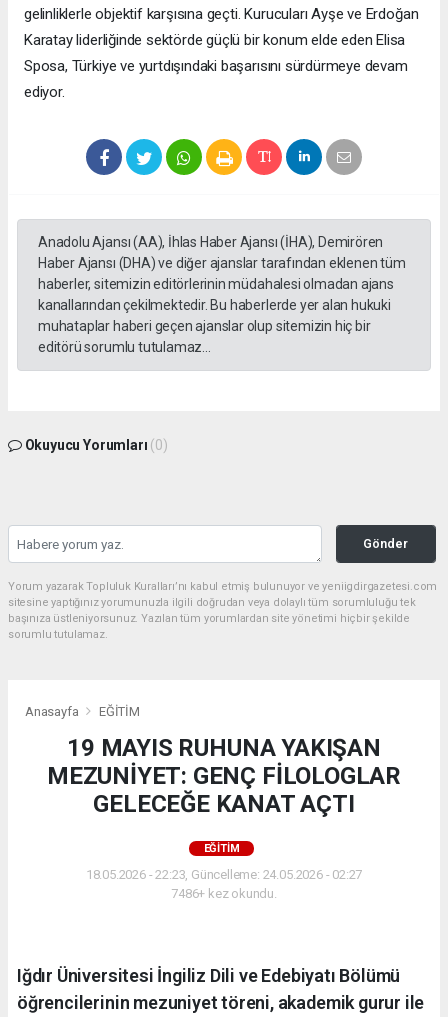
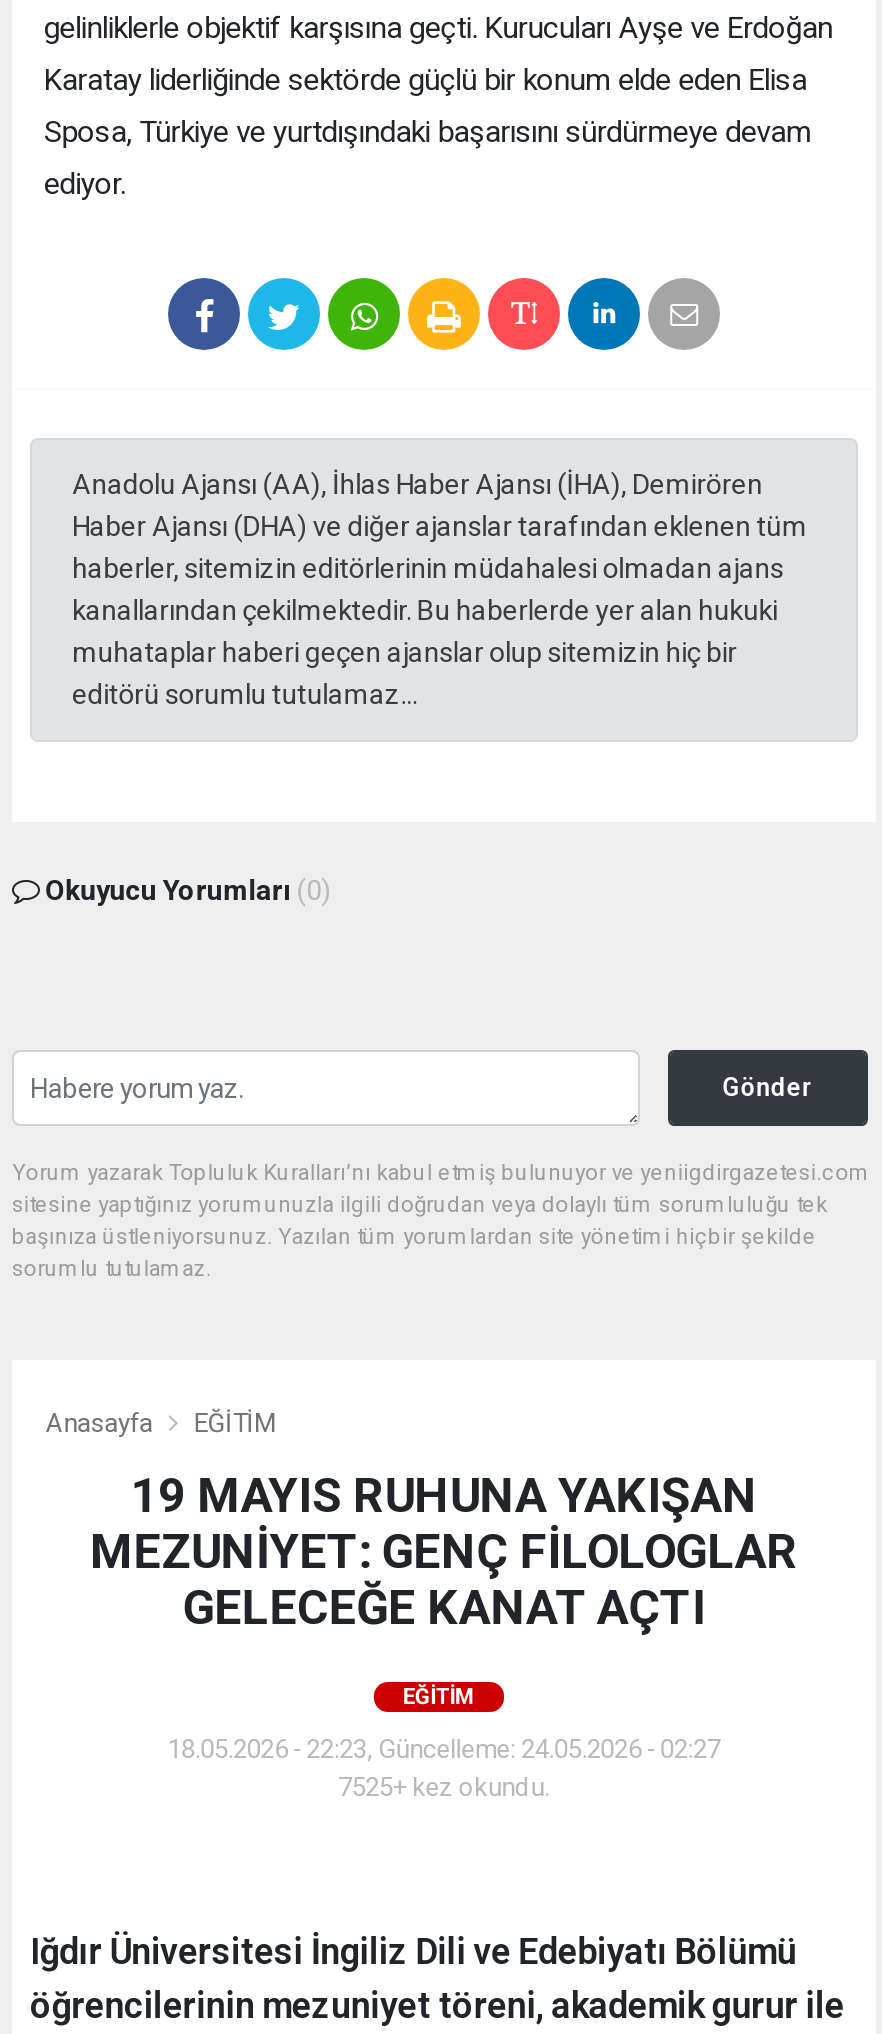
- 7486+ kez okundu.
+ 7525+ kez okundu.
